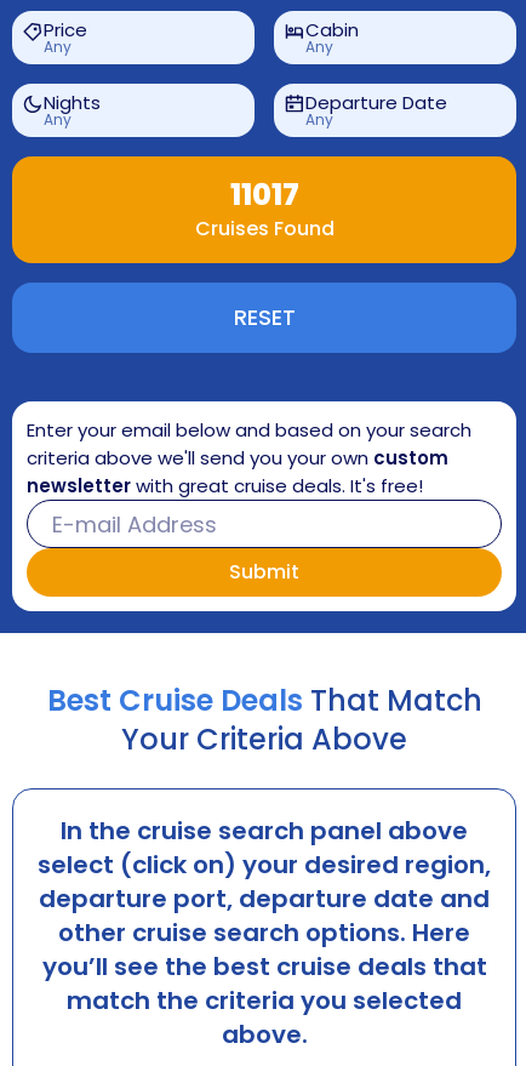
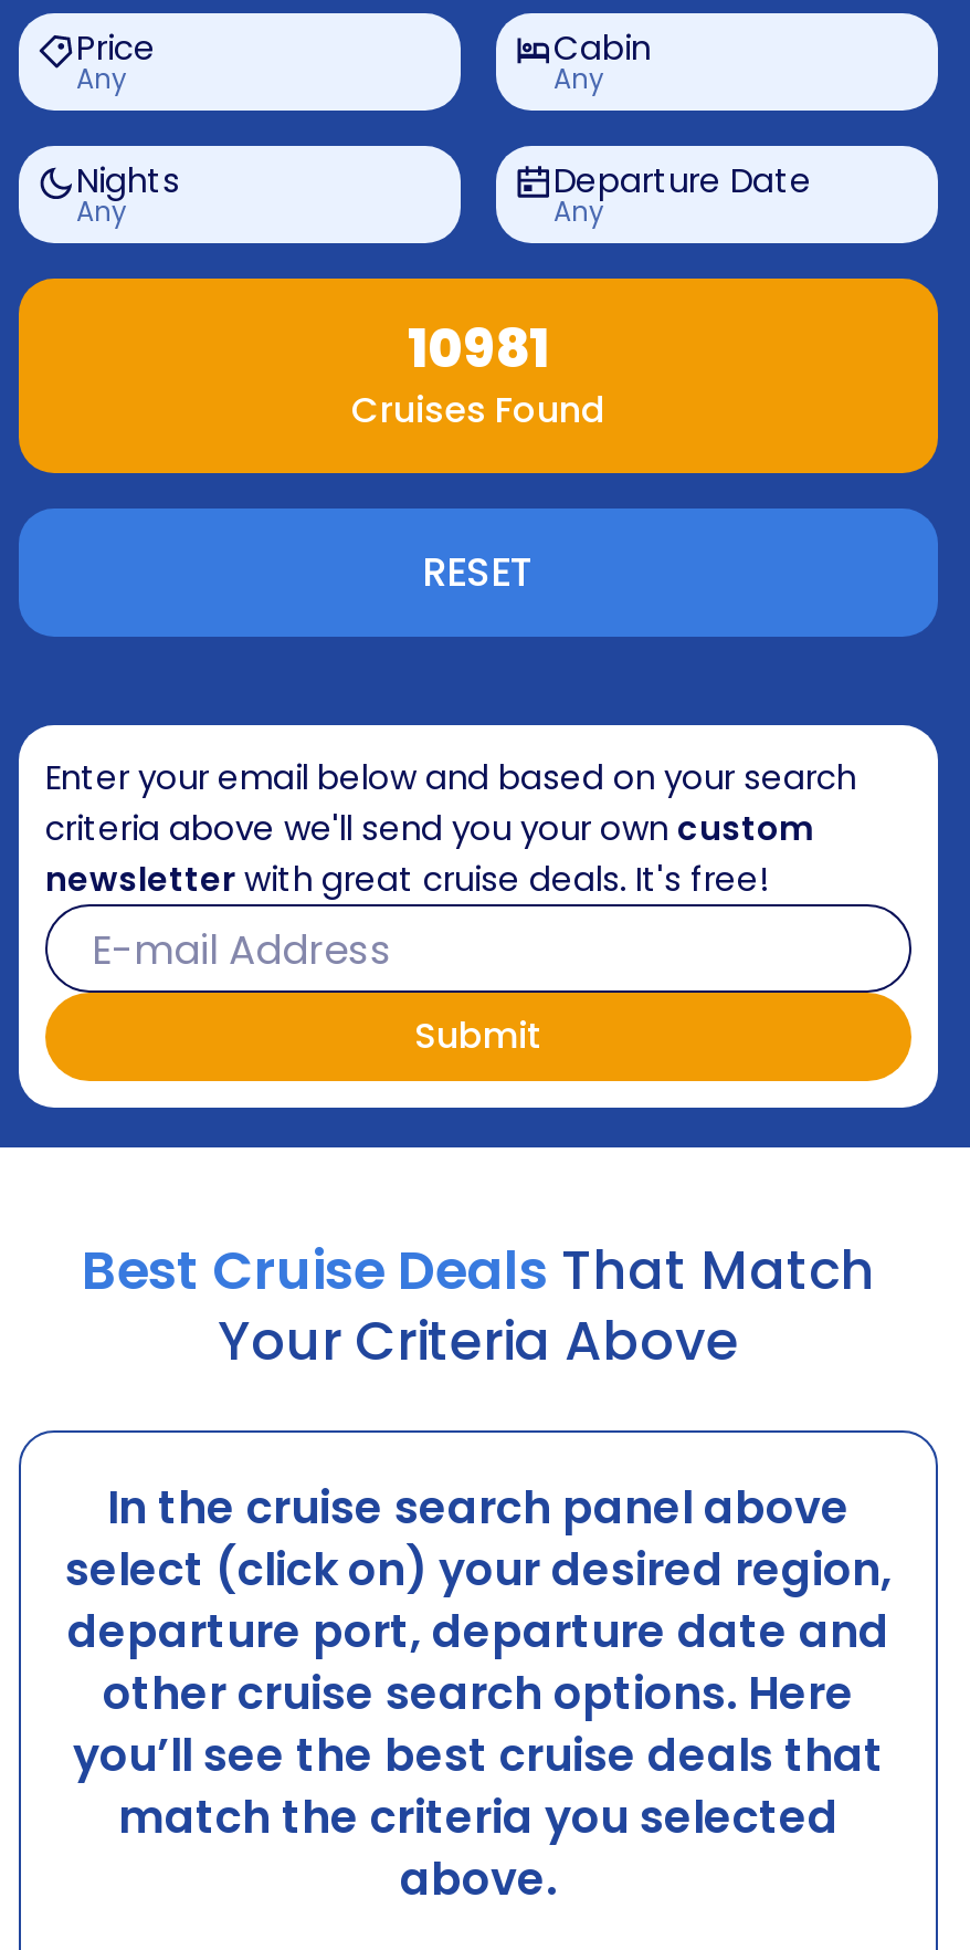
- 11017
+ 10981
